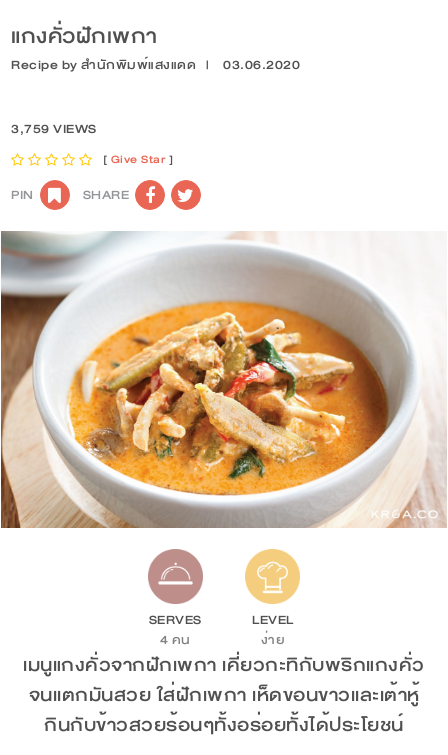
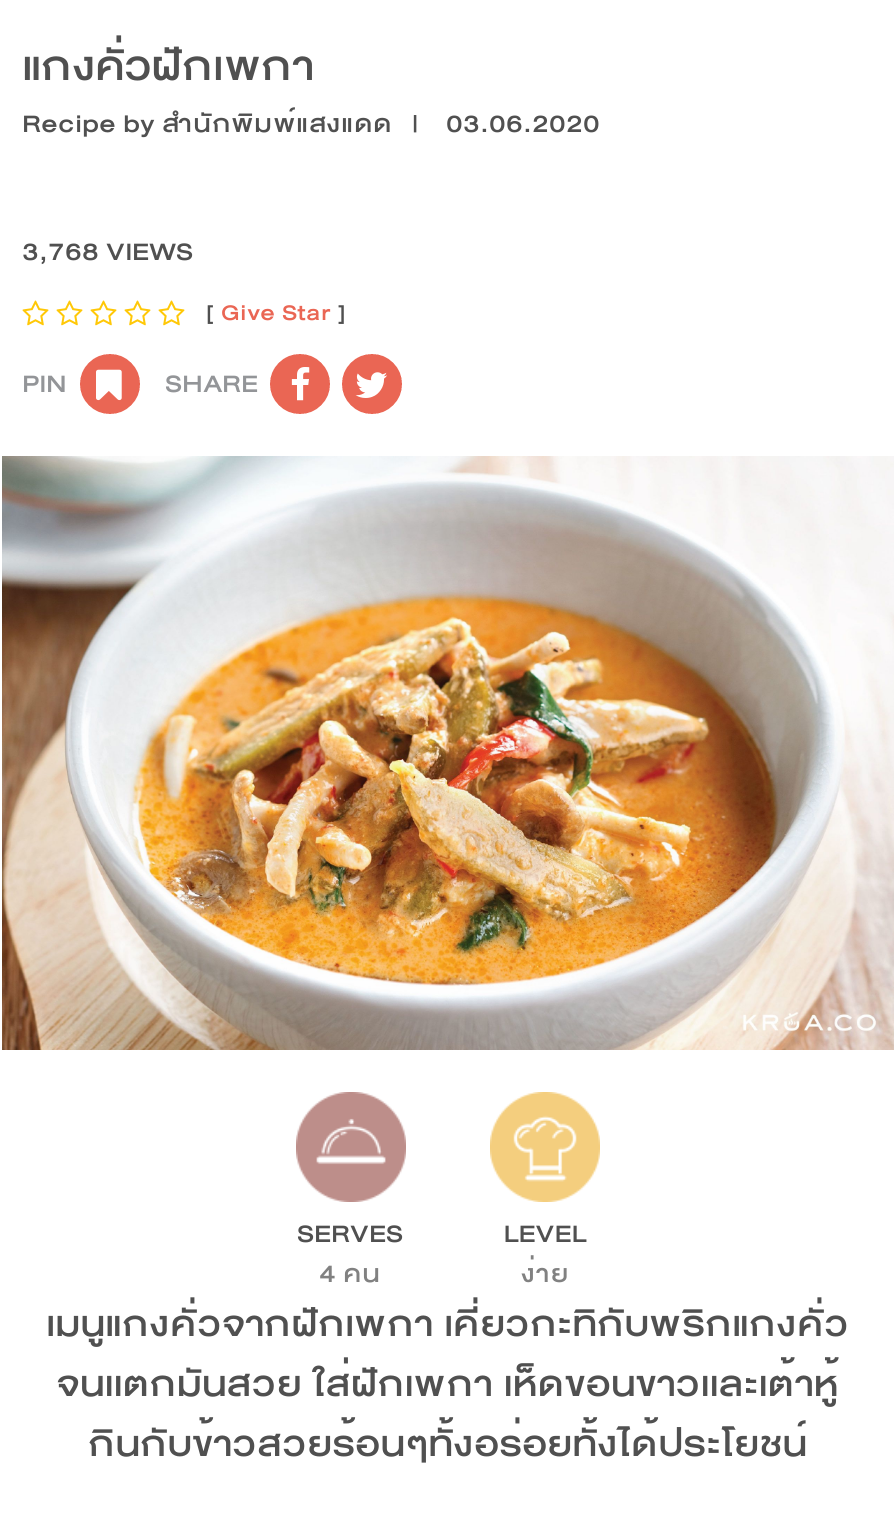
- 3,759 VIEWS
+ 3,768 VIEWS
